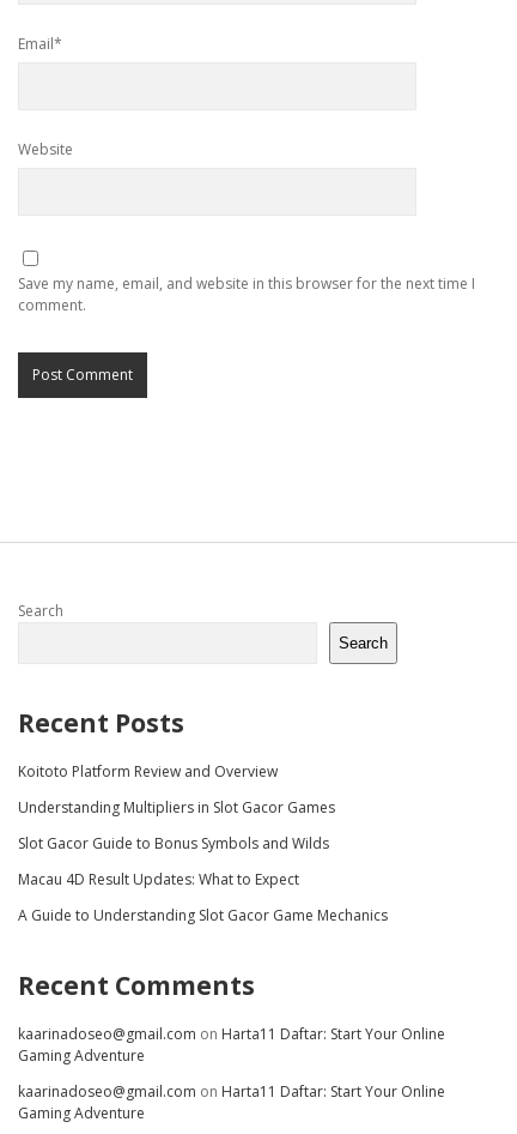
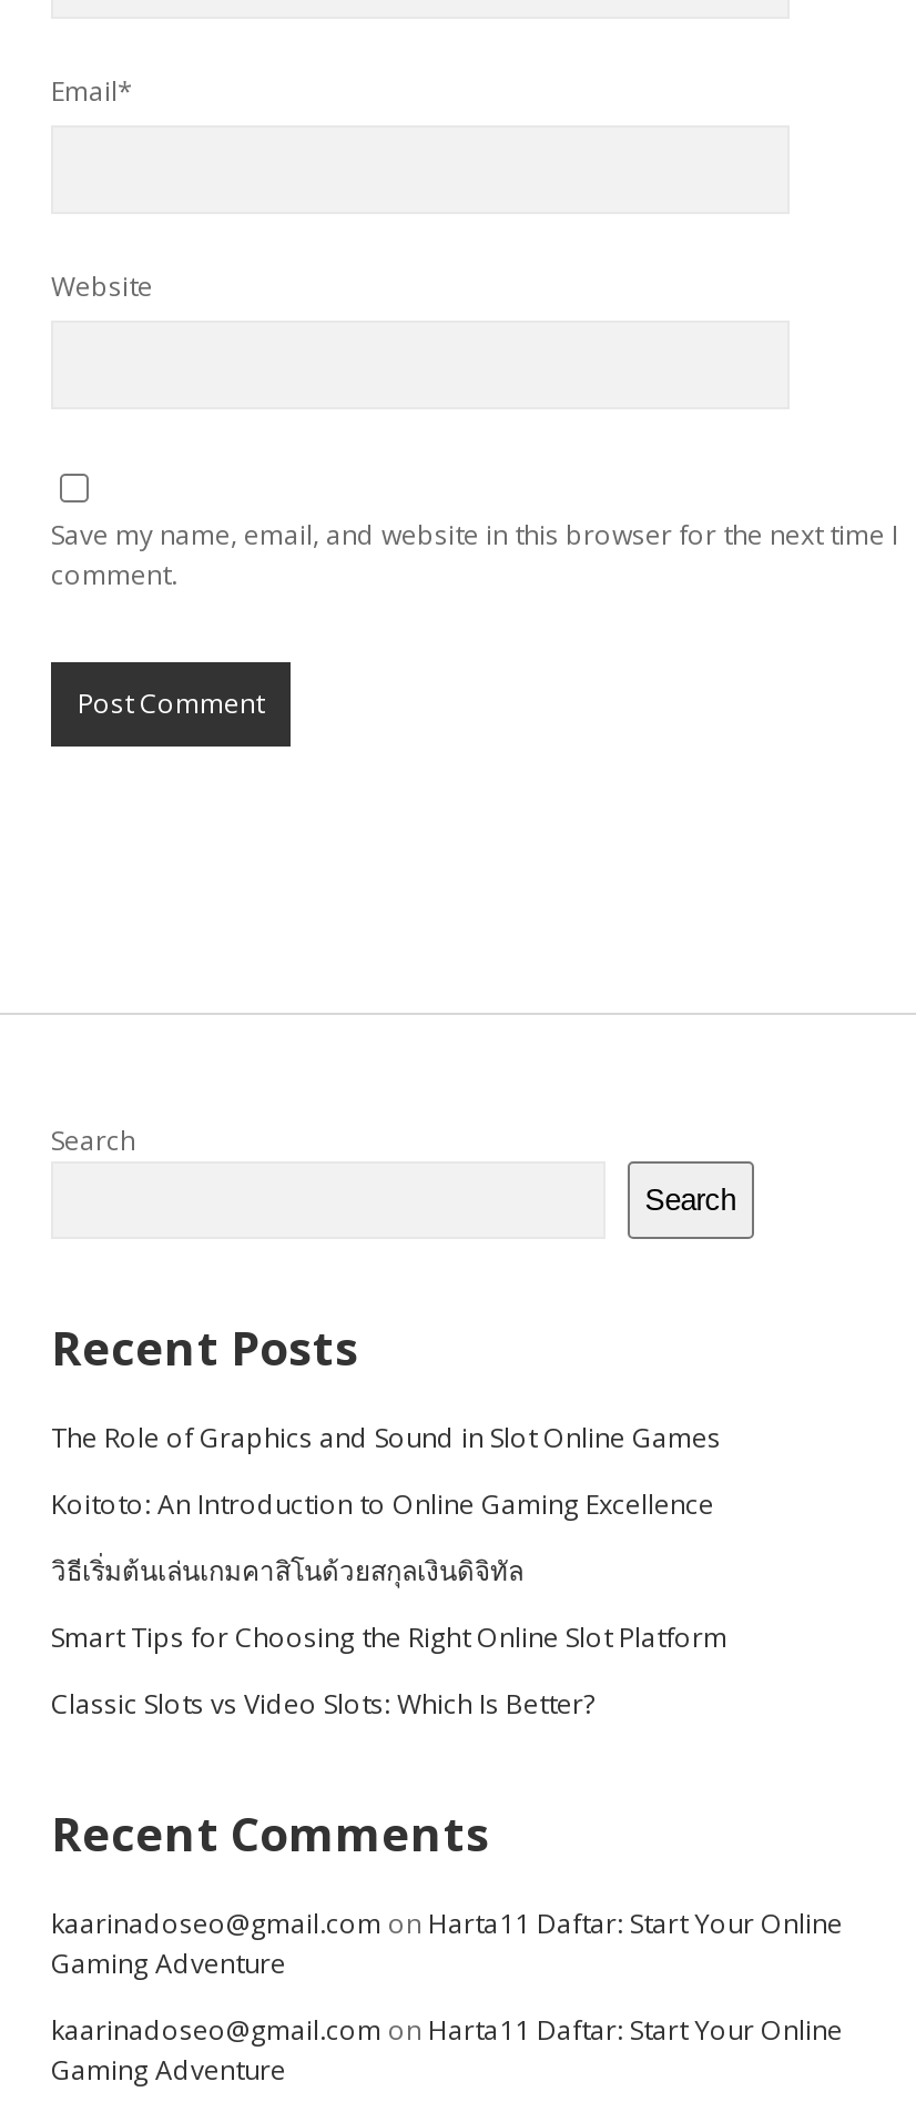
- Koitoto Platform Review and Overview
+ The Role of Graphics and Sound in Slot Online Games

- Understanding Multipliers in Slot Gacor Games
+ Koitoto: An Introduction to Online Gaming Excellence

- Slot Gacor Guide to Bonus Symbols and Wilds
+ วิธีเริ่มต้นเล่นเกมคาสิโนด้วยสกุลเงินดิจิทัล

- Macau 4D Result Updates: What to Expect
+ Smart Tips for Choosing the Right Online Slot Platform

- A Guide to Understanding Slot Gacor Game Mechanics
+ Classic Slots vs Video Slots: Which Is Better?
